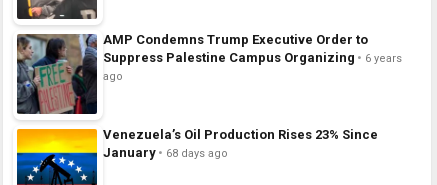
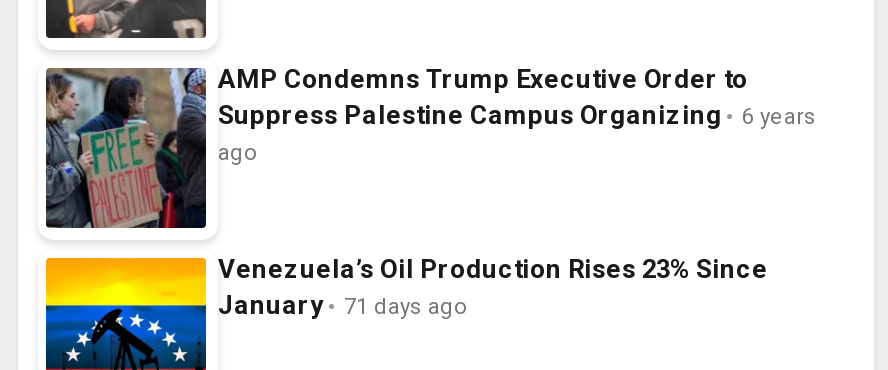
- January 68 days ago
+ January 71 days ago
